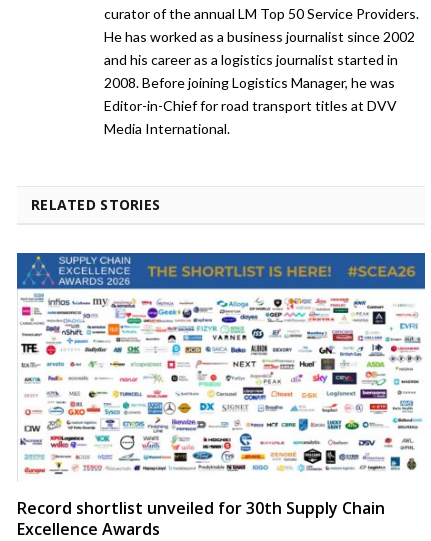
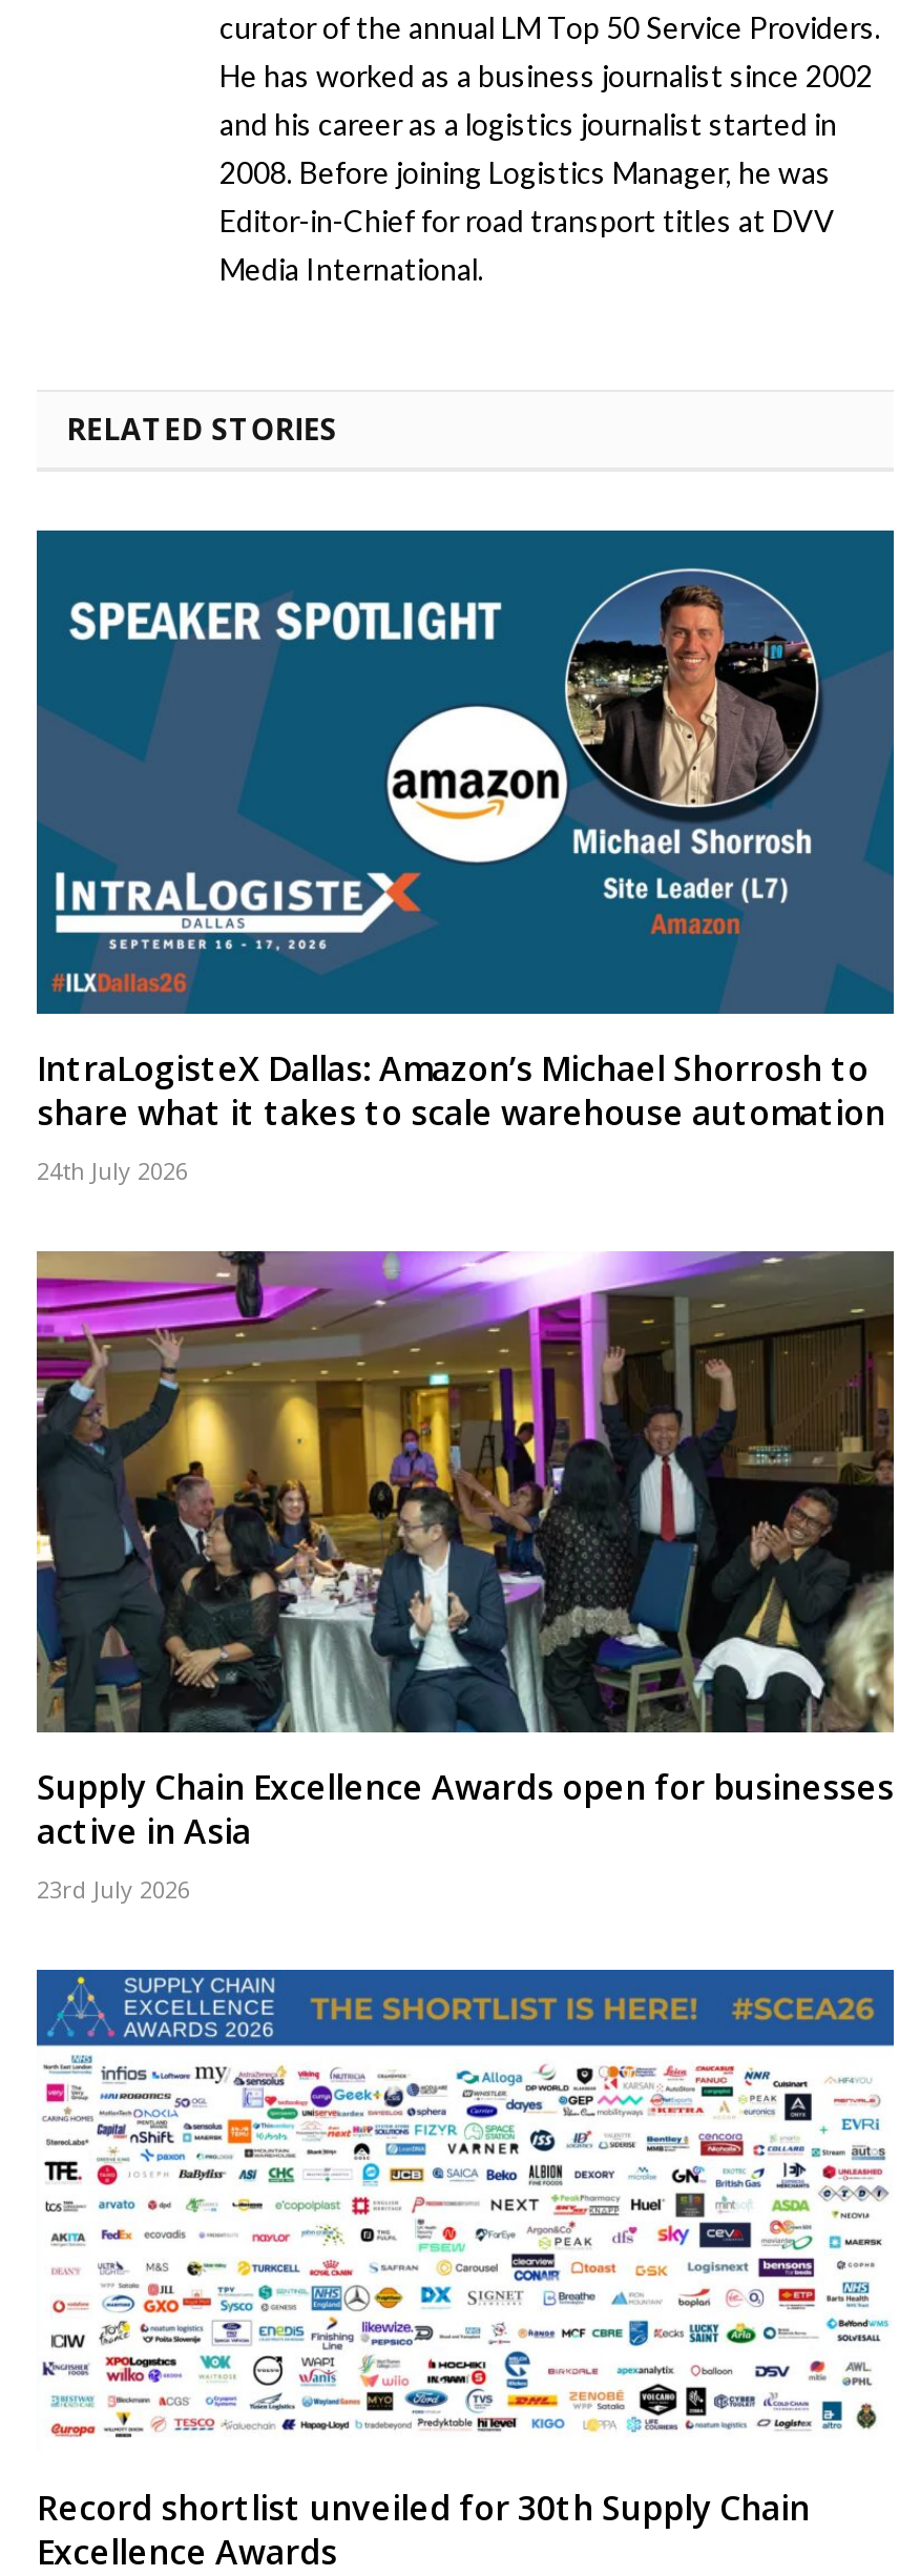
+ [image]
+ IntraLogisteX Dallas: Amazon’s Michael Shorrosh to
+ share what it takes to scale warehouse automation
+ 24th July 2026

+ [image]
+ Supply Chain Excellence Awards open for businesses
+ active in Asia
+ 23rd July 2026
